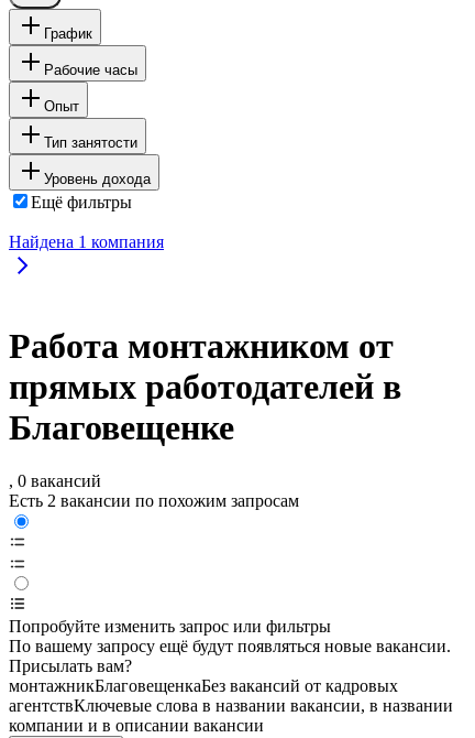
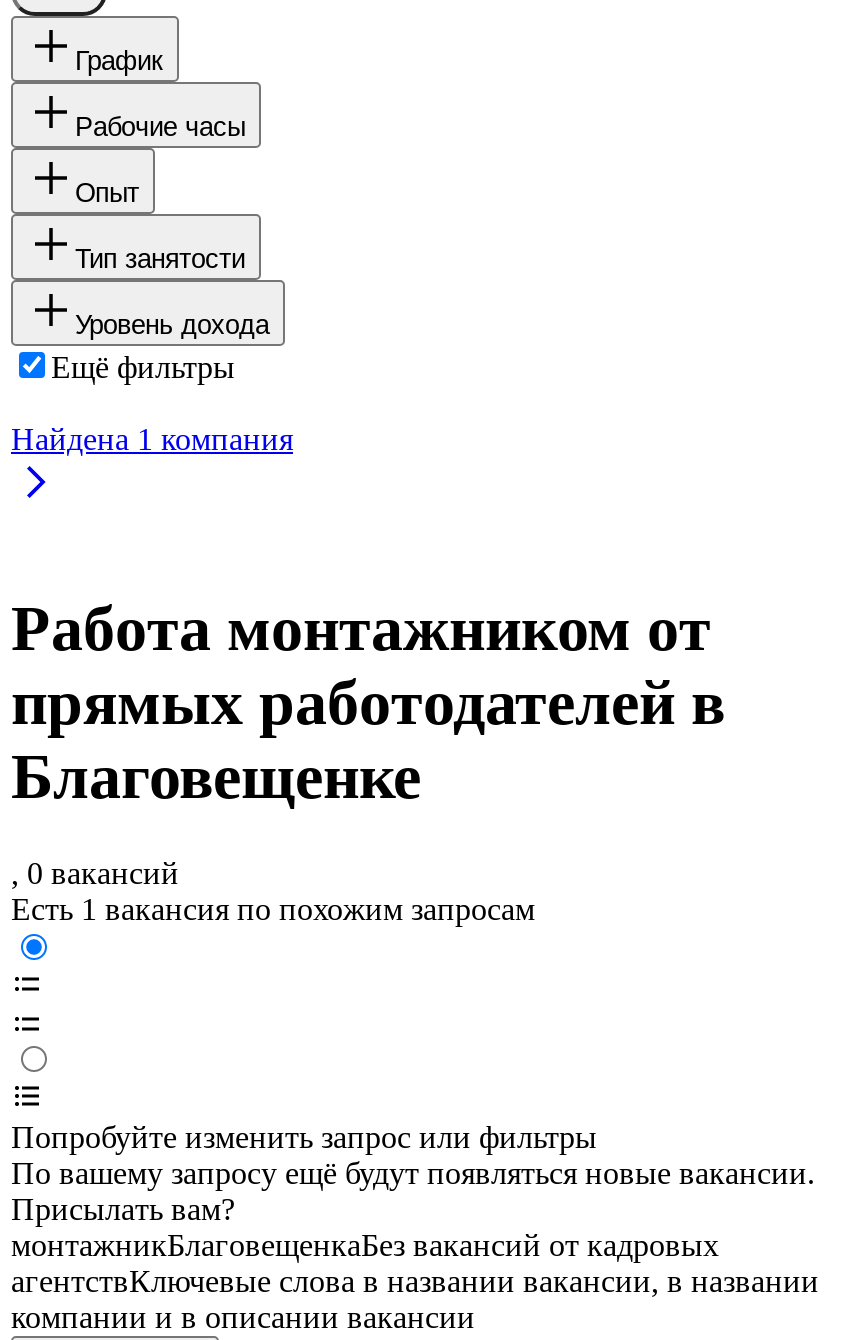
- Есть 2 вакансии по похожим запросам
+ Есть 1 вакансия по похожим запросам
